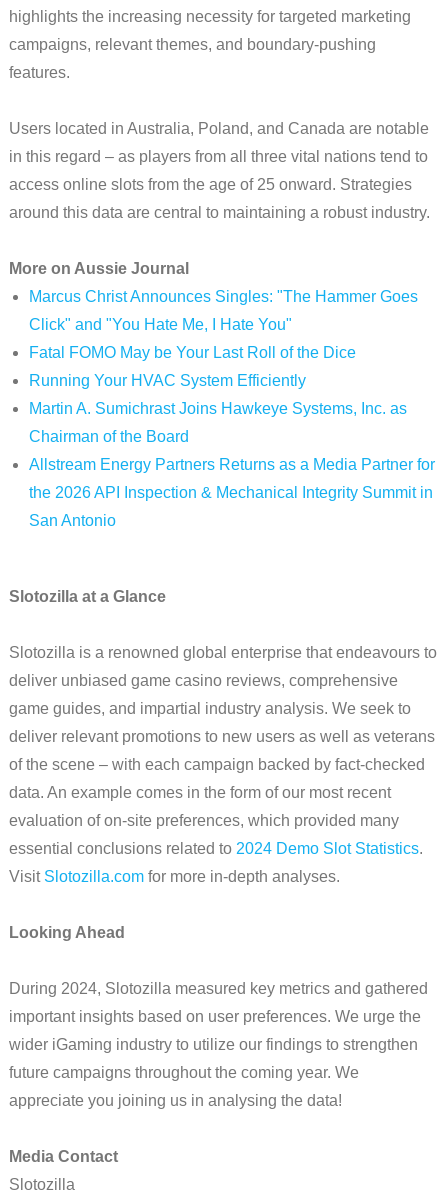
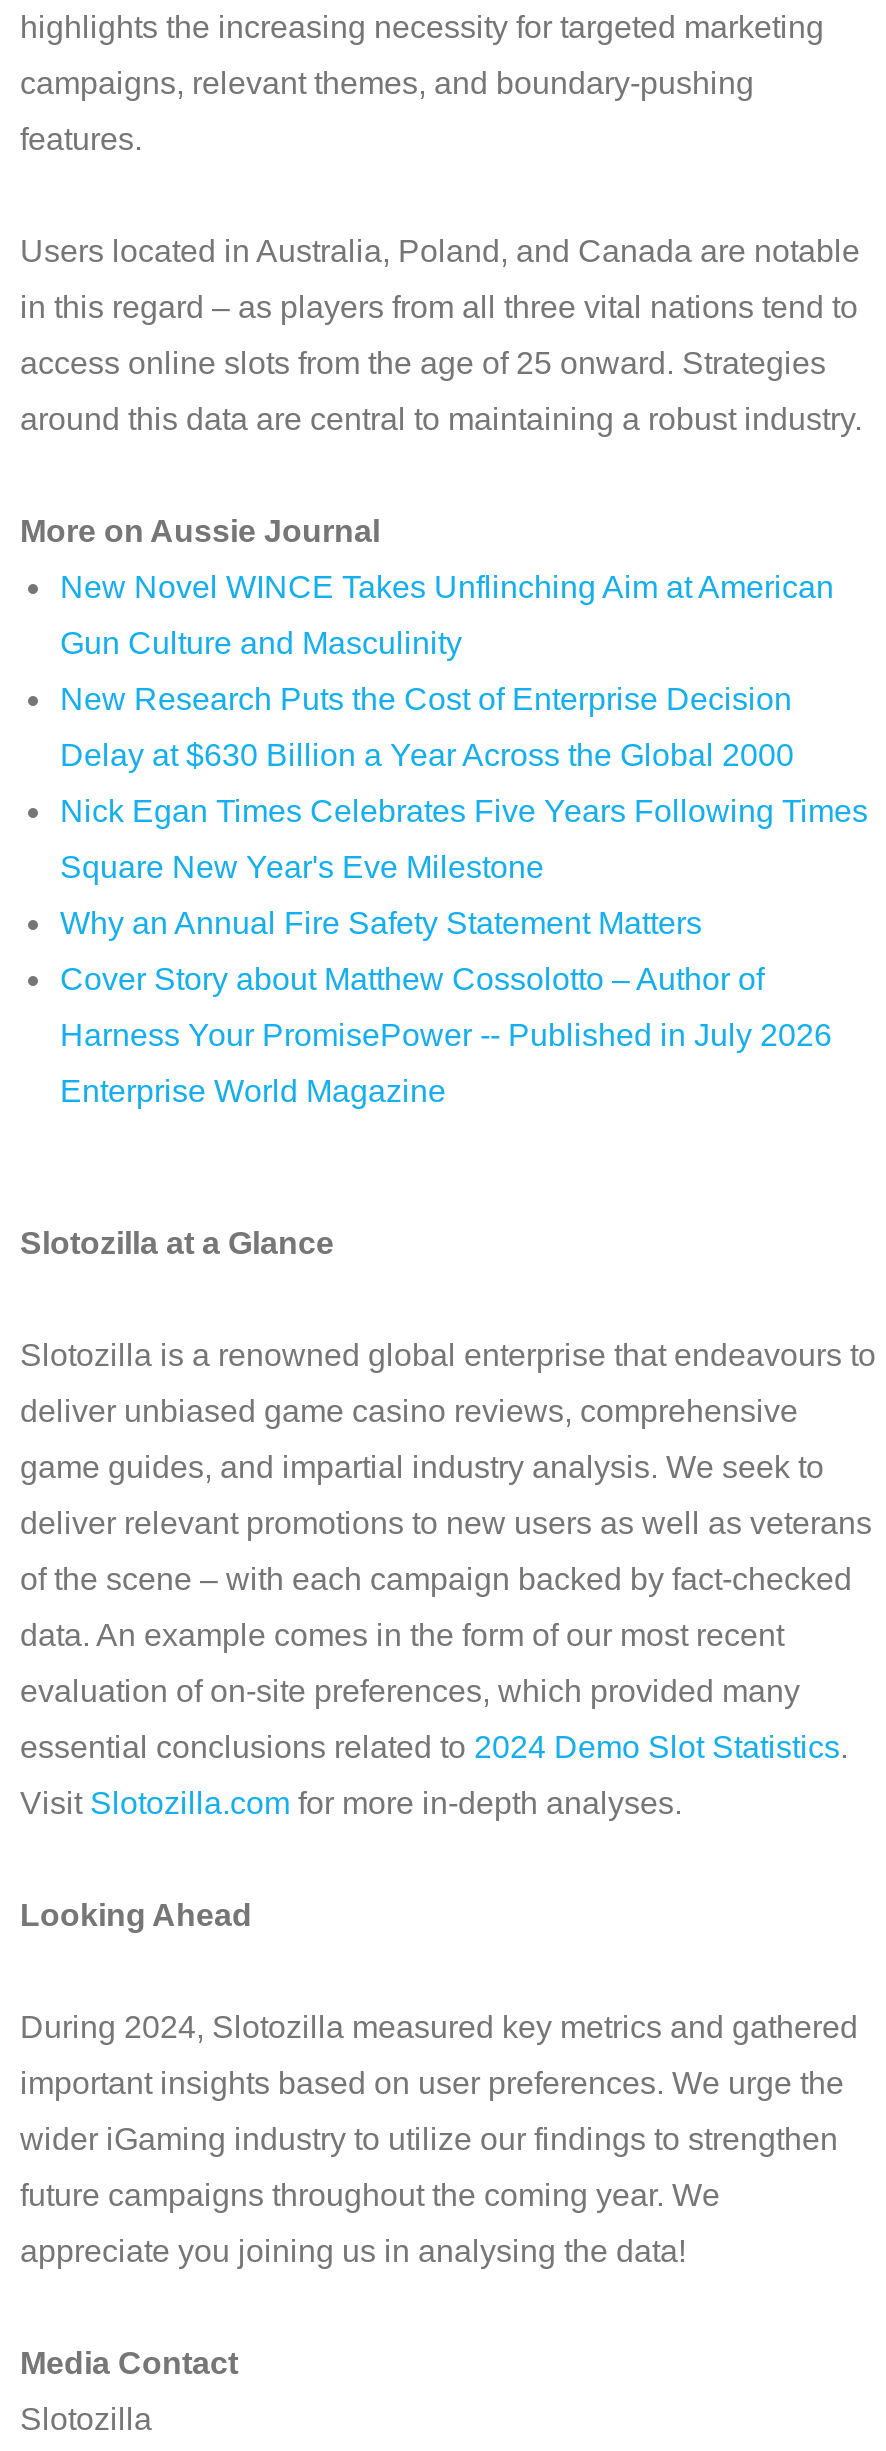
- Marcus Christ Announces Singles: "The Hammer Goes
- Click" and "You Hate Me, I Hate You"
- Fatal FOMO May be Your Last Roll of the Dice
- Running Your HVAC System Efficiently
- Martin A. Sumichrast Joins Hawkeye Systems, Inc. as
- Chairman of the Board
- Allstream Energy Partners Returns as a Media Partner for
- the 2026 API Inspection & Mechanical Integrity Summit in
- San Antonio
+ New Novel WINCE Takes Unflinching Aim at American
+ Gun Culture and Masculinity
+ New Research Puts the Cost of Enterprise Decision
+ Delay at $630 Billion a Year Across the Global 2000
+ Nick Egan Times Celebrates Five Years Following Times
+ Square New Year's Eve Milestone
+ Why an Annual Fire Safety Statement Matters
+ Cover Story about Matthew Cossolotto – Author of
+ Harness Your PromisePower -- Published in July 2026
+ Enterprise World Magazine
